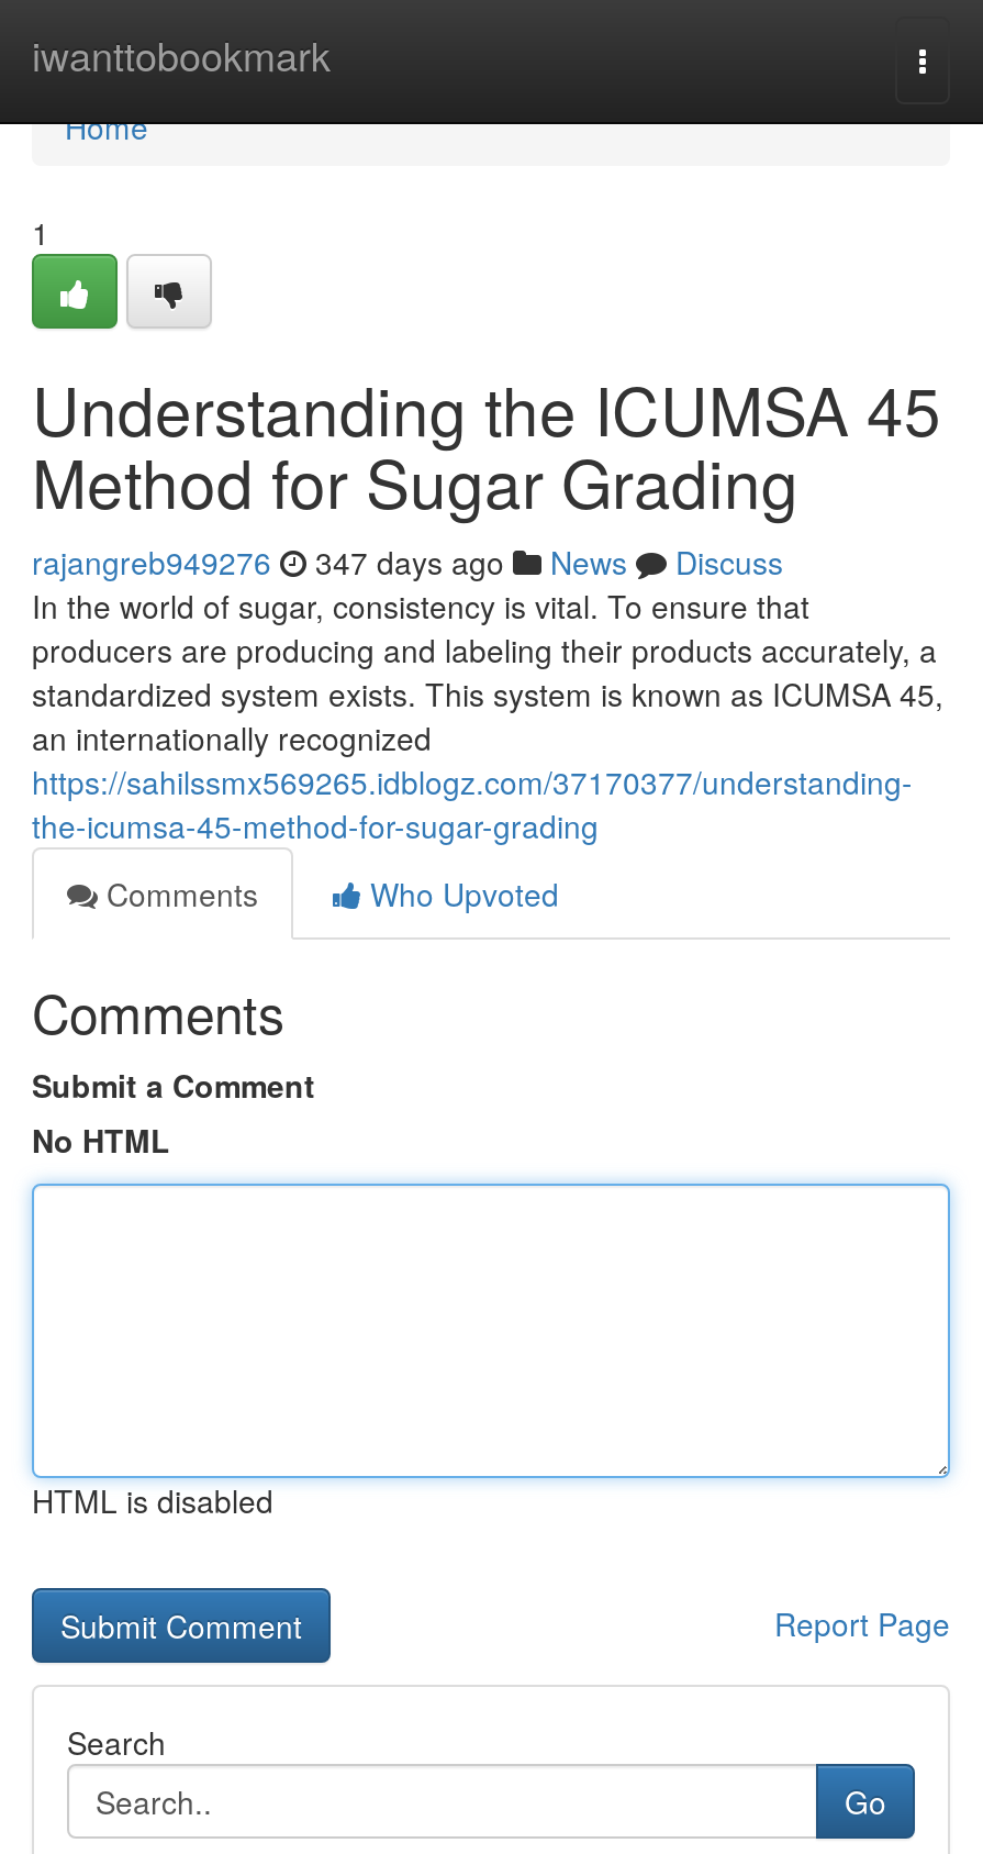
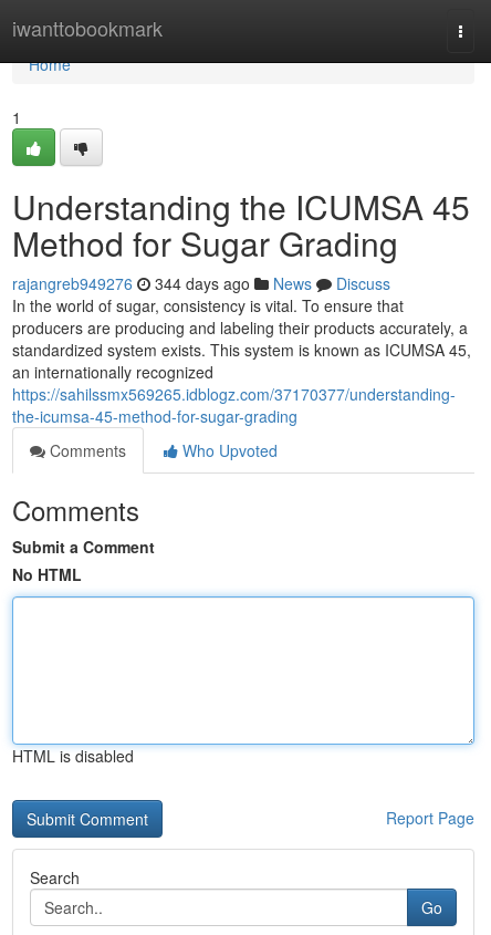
- rajangreb949276 347 days ago News Discuss
+ rajangreb949276 344 days ago News Discuss
